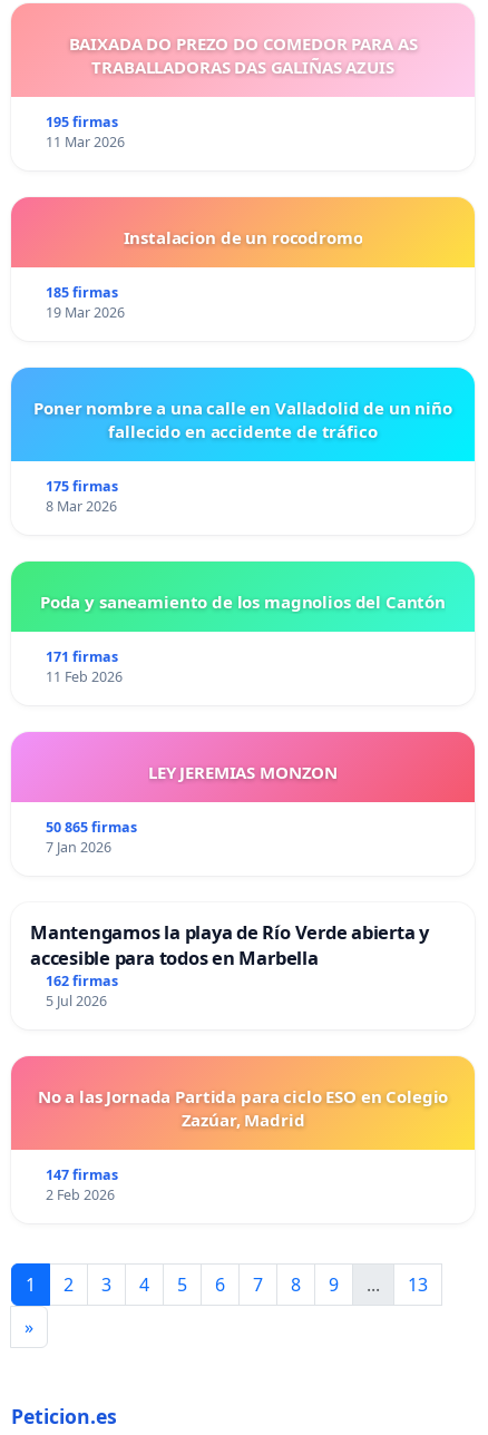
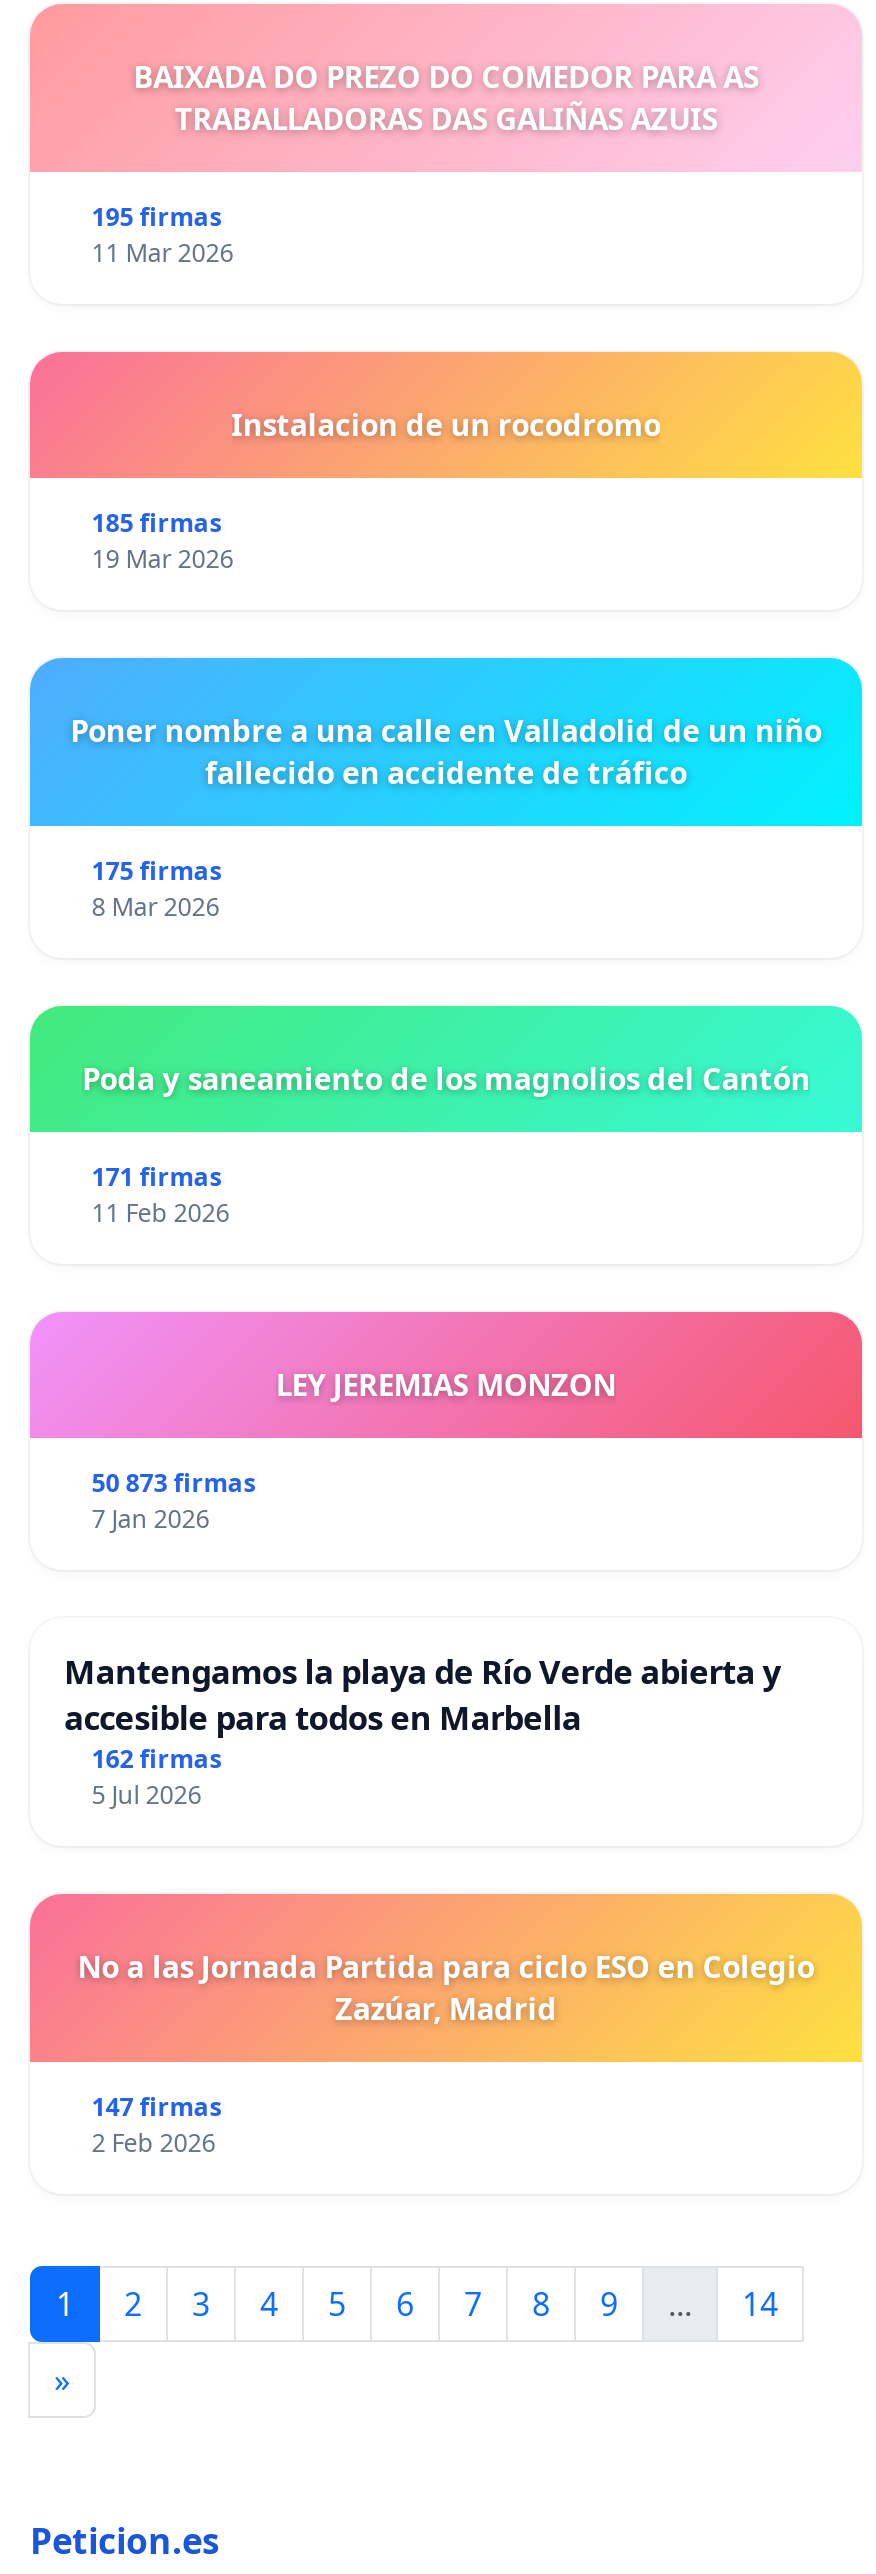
- 50 865 firmas
+ 50 873 firmas

- 13
+ 14
